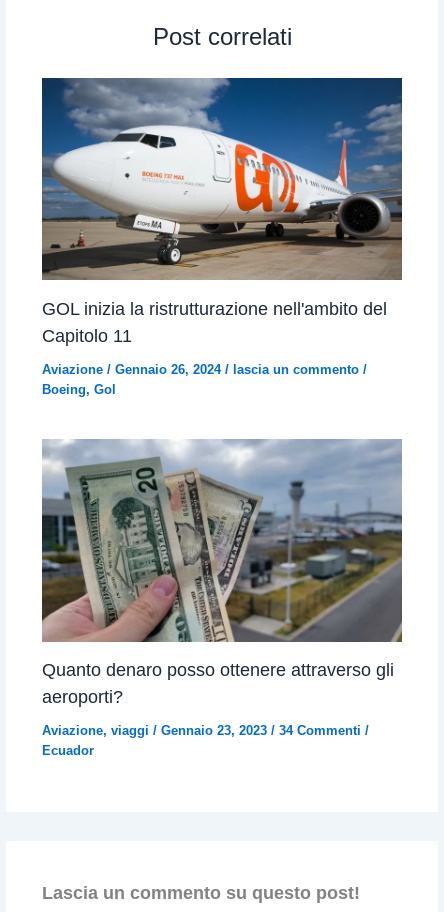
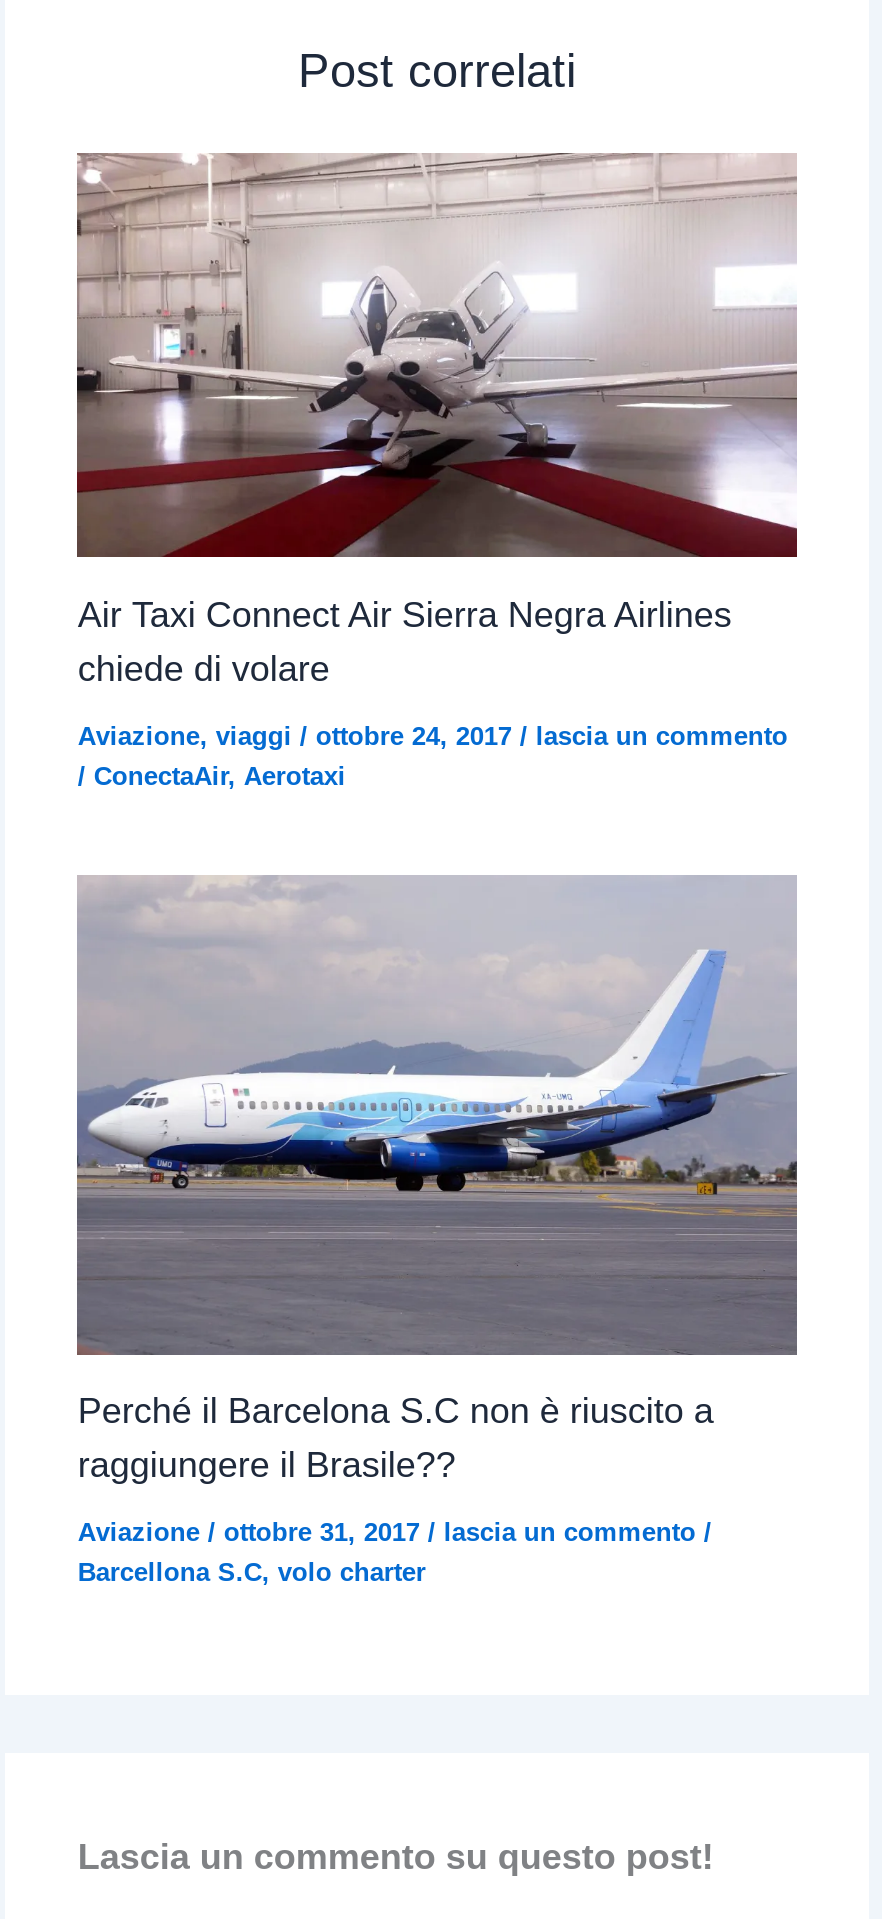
- [image]
- GOL inizia la ristrutturazione nell'ambito del
- Capitolo 11
+ [image]
+ Air Taxi Connect Air Sierra Negra Airlines
+ chiede di volare

- Aviazione / Gennaio 26, 2024 / lascia un commento /
- Boeing, Gol
+ Aviazione, viaggi / ottobre 24, 2017 / lascia un commento
+ / ConectaAir, Aerotaxi

- [image]
+ [image]

- Quanto denaro posso ottenere attraverso gli
- aeroporti?
+ Perché il Barcelona S.C non è riuscito a
+ raggiungere il Brasile??

- Aviazione, viaggi / Gennaio 23, 2023 / 34 Commenti /
- Ecuador
+ Aviazione / ottobre 31, 2017 / lascia un commento /
+ Barcellona S.C, volo charter
